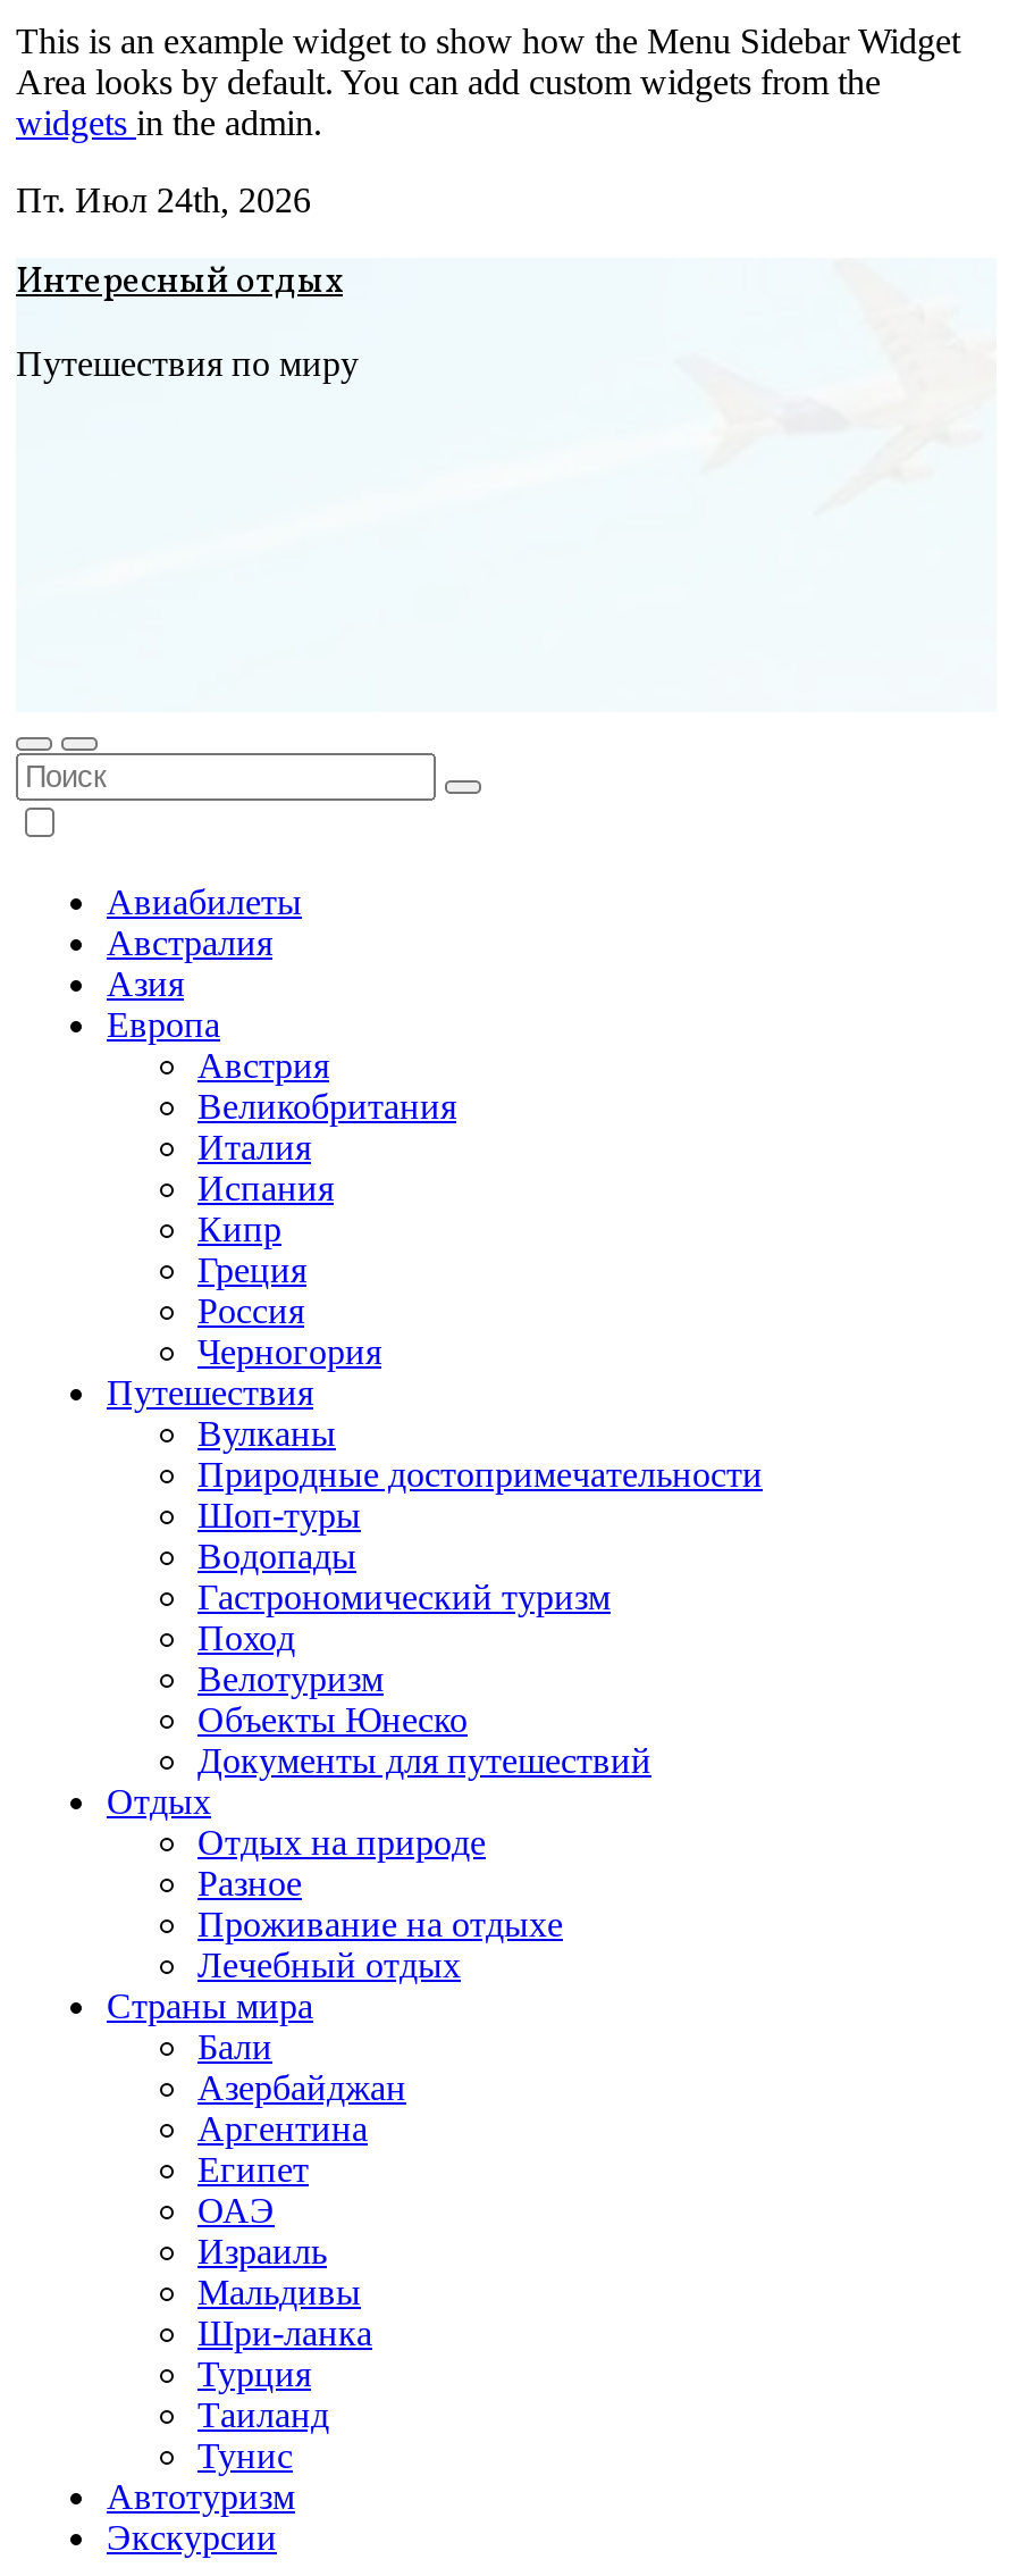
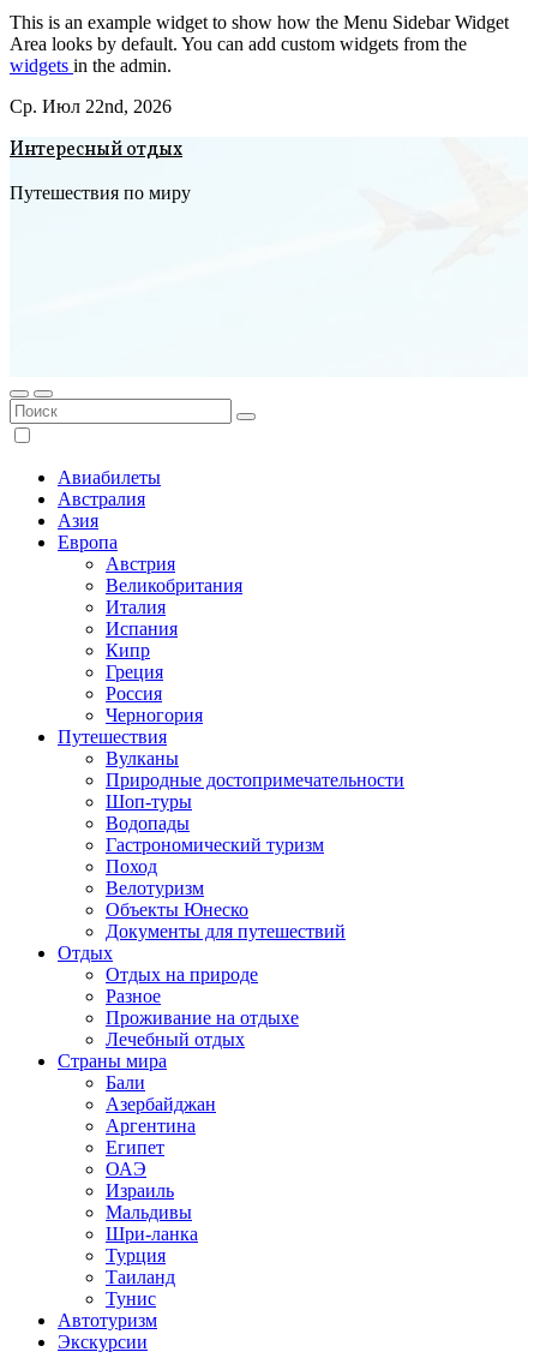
- Пт. Июл 24th, 2026
+ Ср. Июл 22nd, 2026
